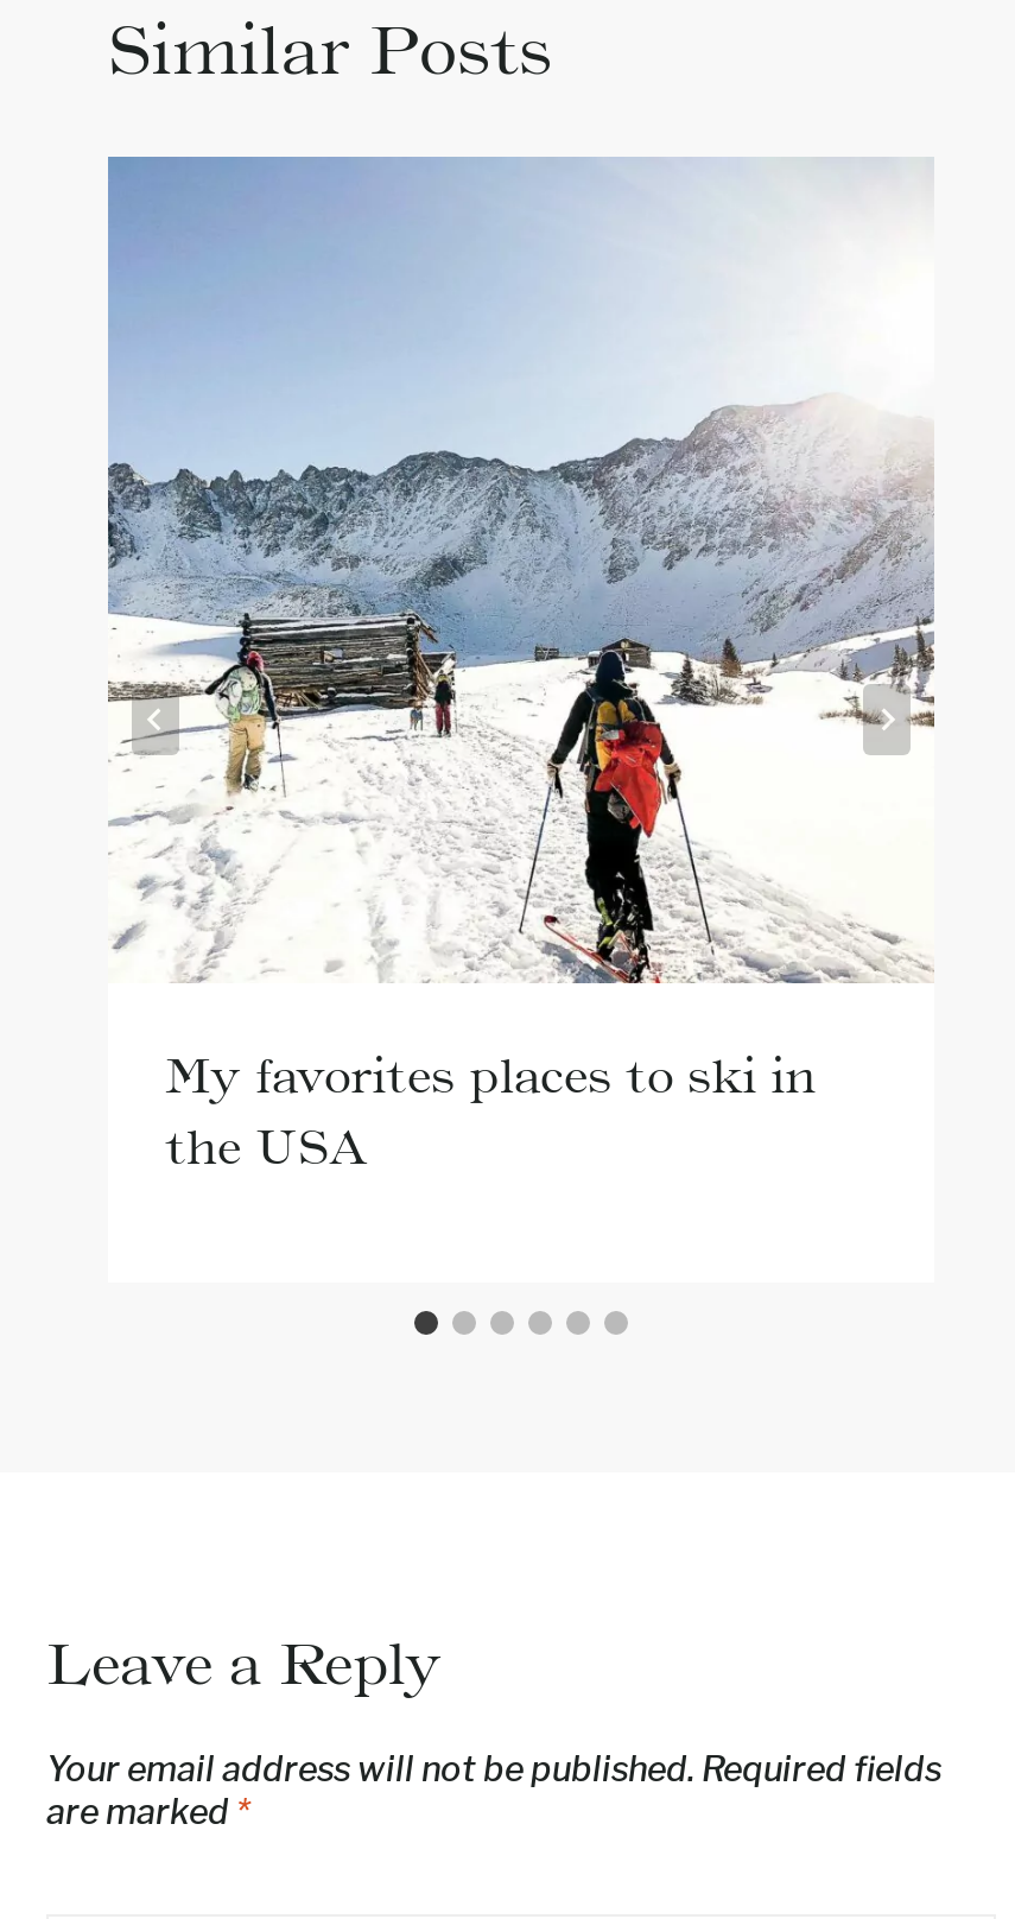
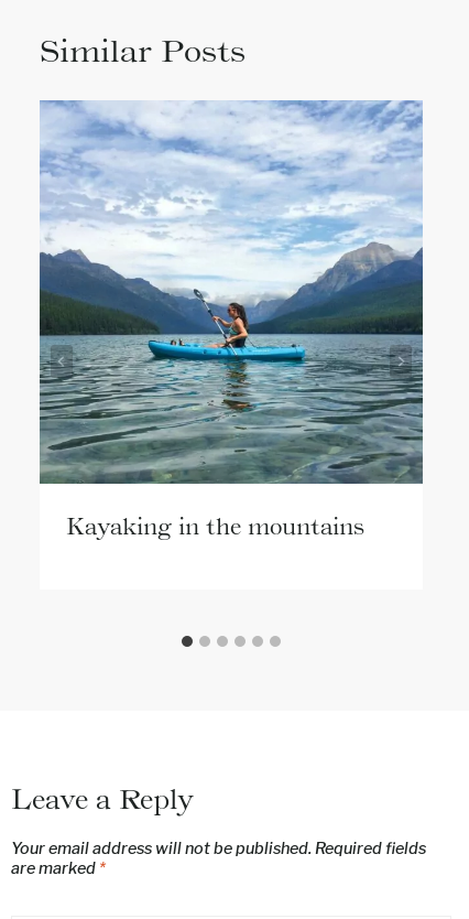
- [image]
- My favorites places to ski in
- the USA
+ [image]
+ Kayaking in the mountains
